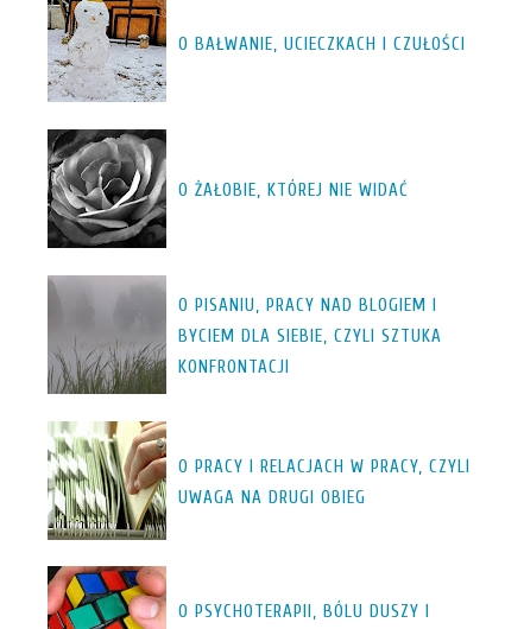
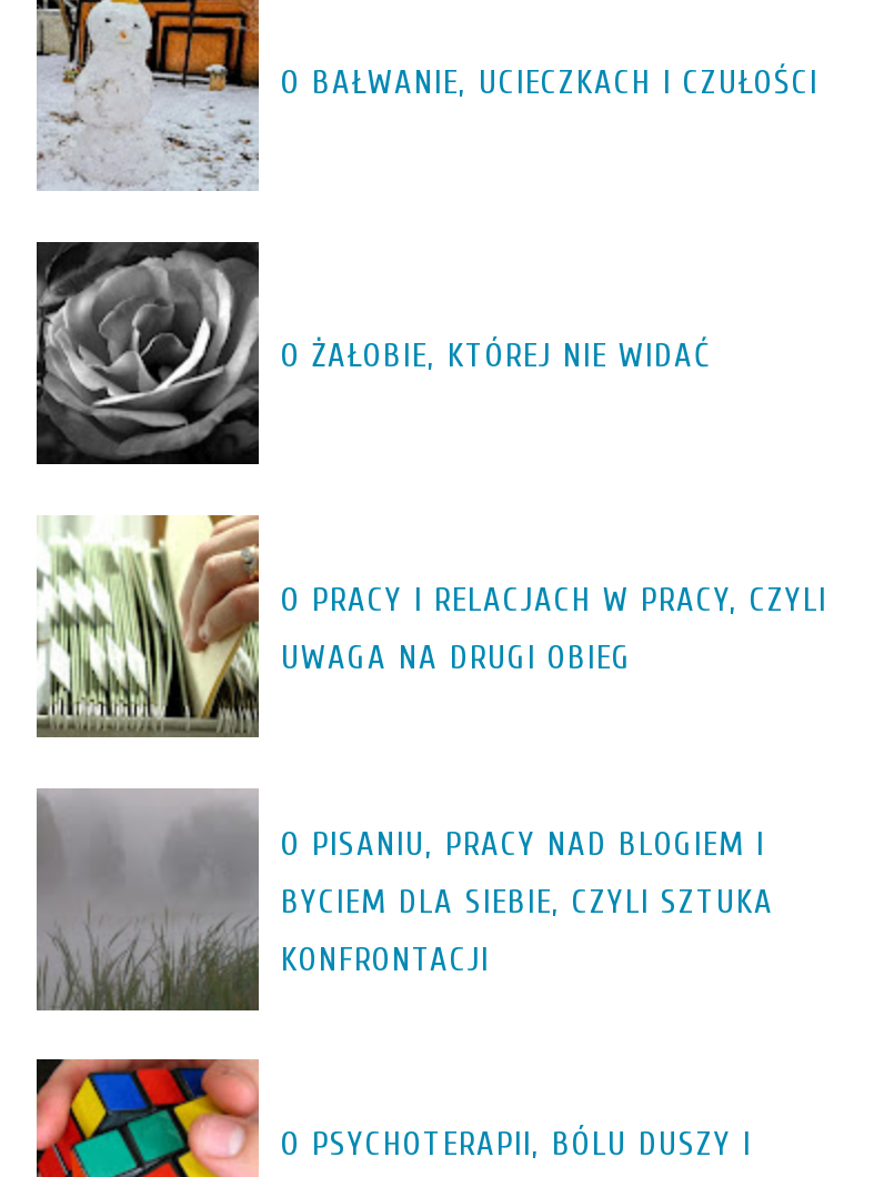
moved down: [image] | O PISANIU, PRACY NAD BLOGIEM I | BYCIEM DLA SIEBIE, CZYLI SZTUKA | KONFRONTACJI

moved up: [image] | O PRACY I RELACJACH W PRACY, CZYLI | UWAGA NA DRUGI OBIEG
